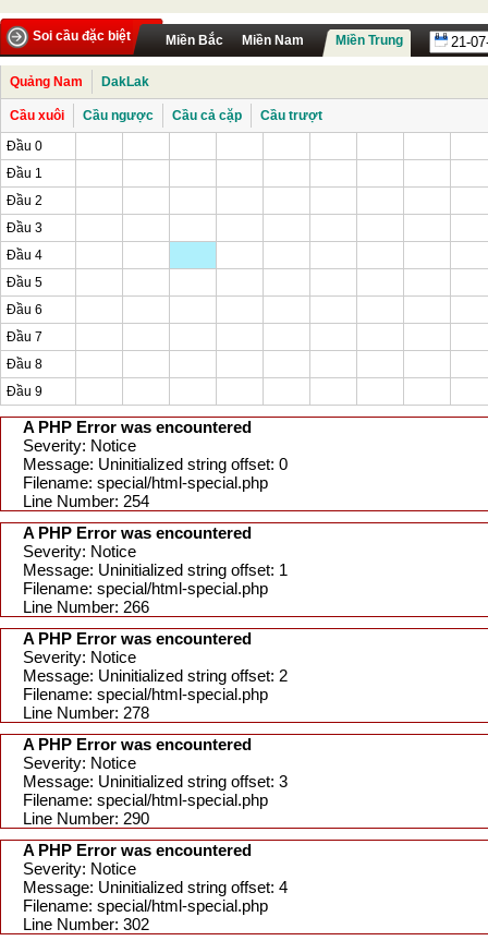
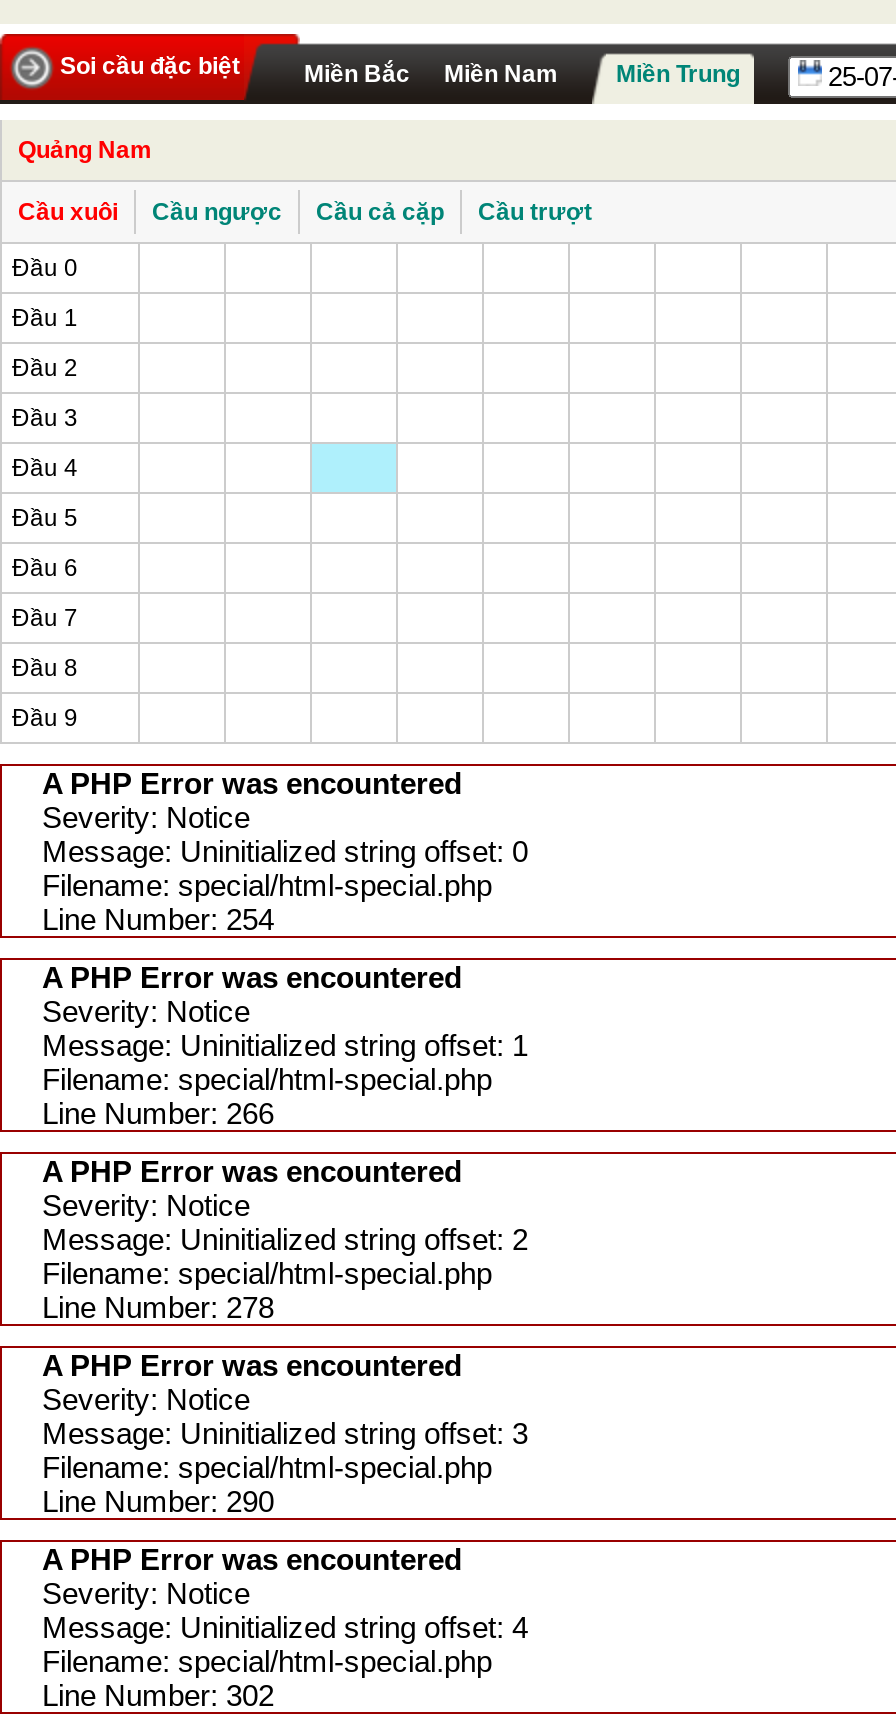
- DakLak
